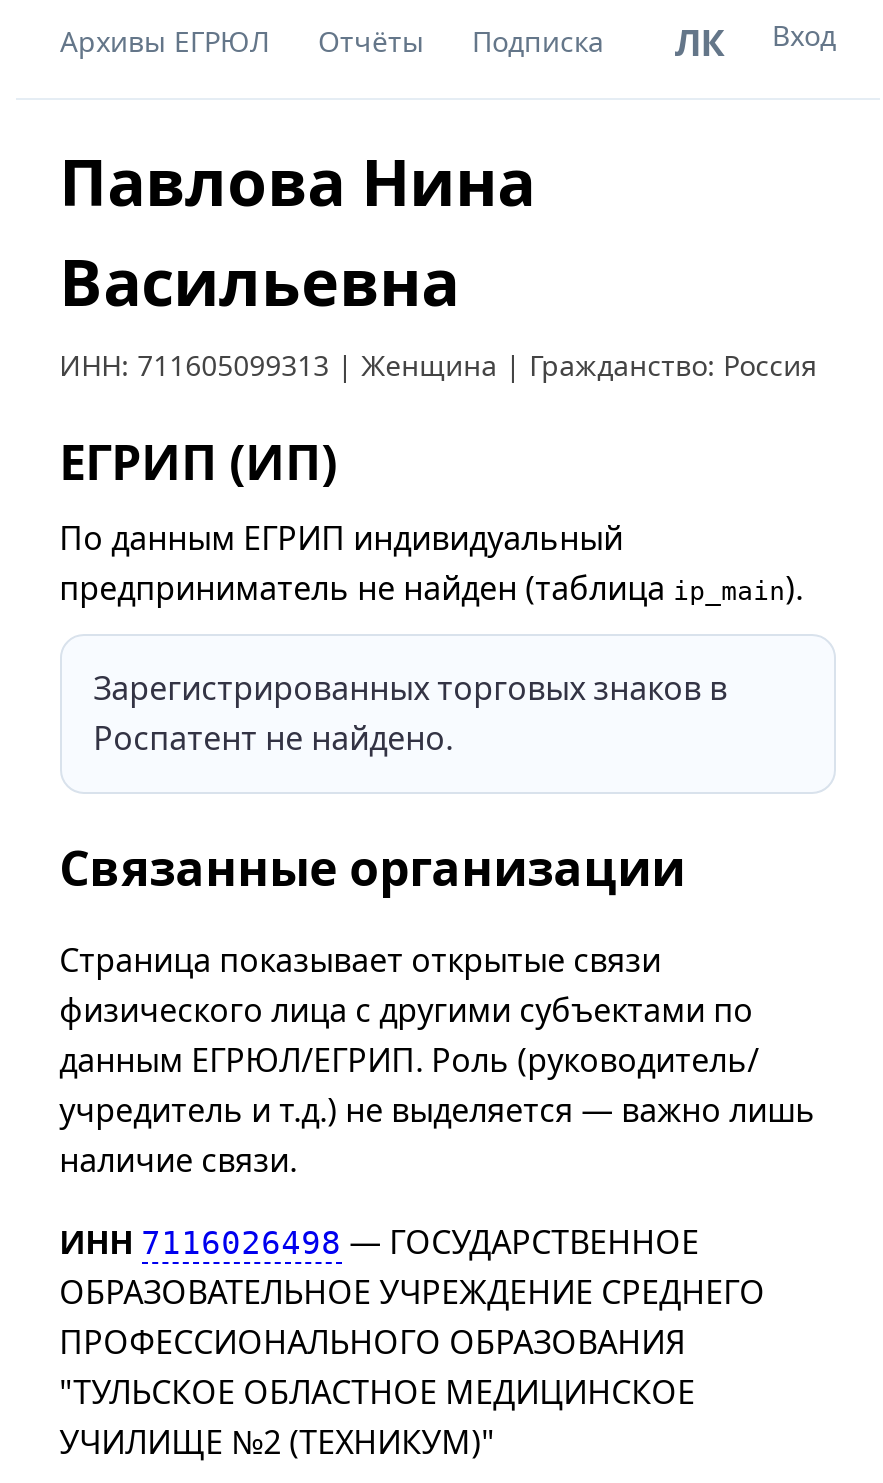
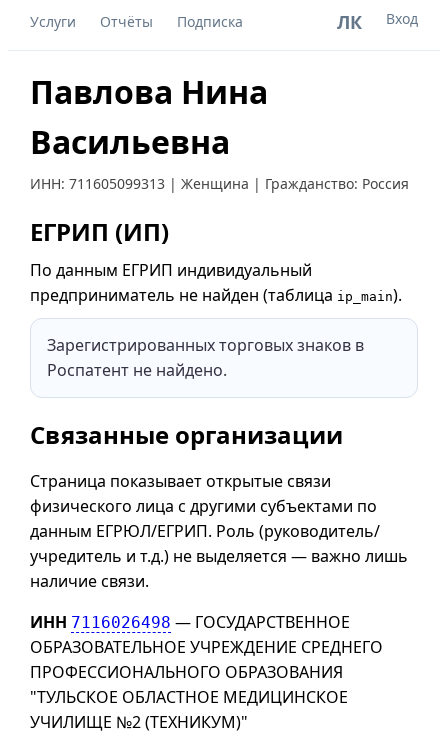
- Архивы ЕГРЮЛ
+ Услуги
